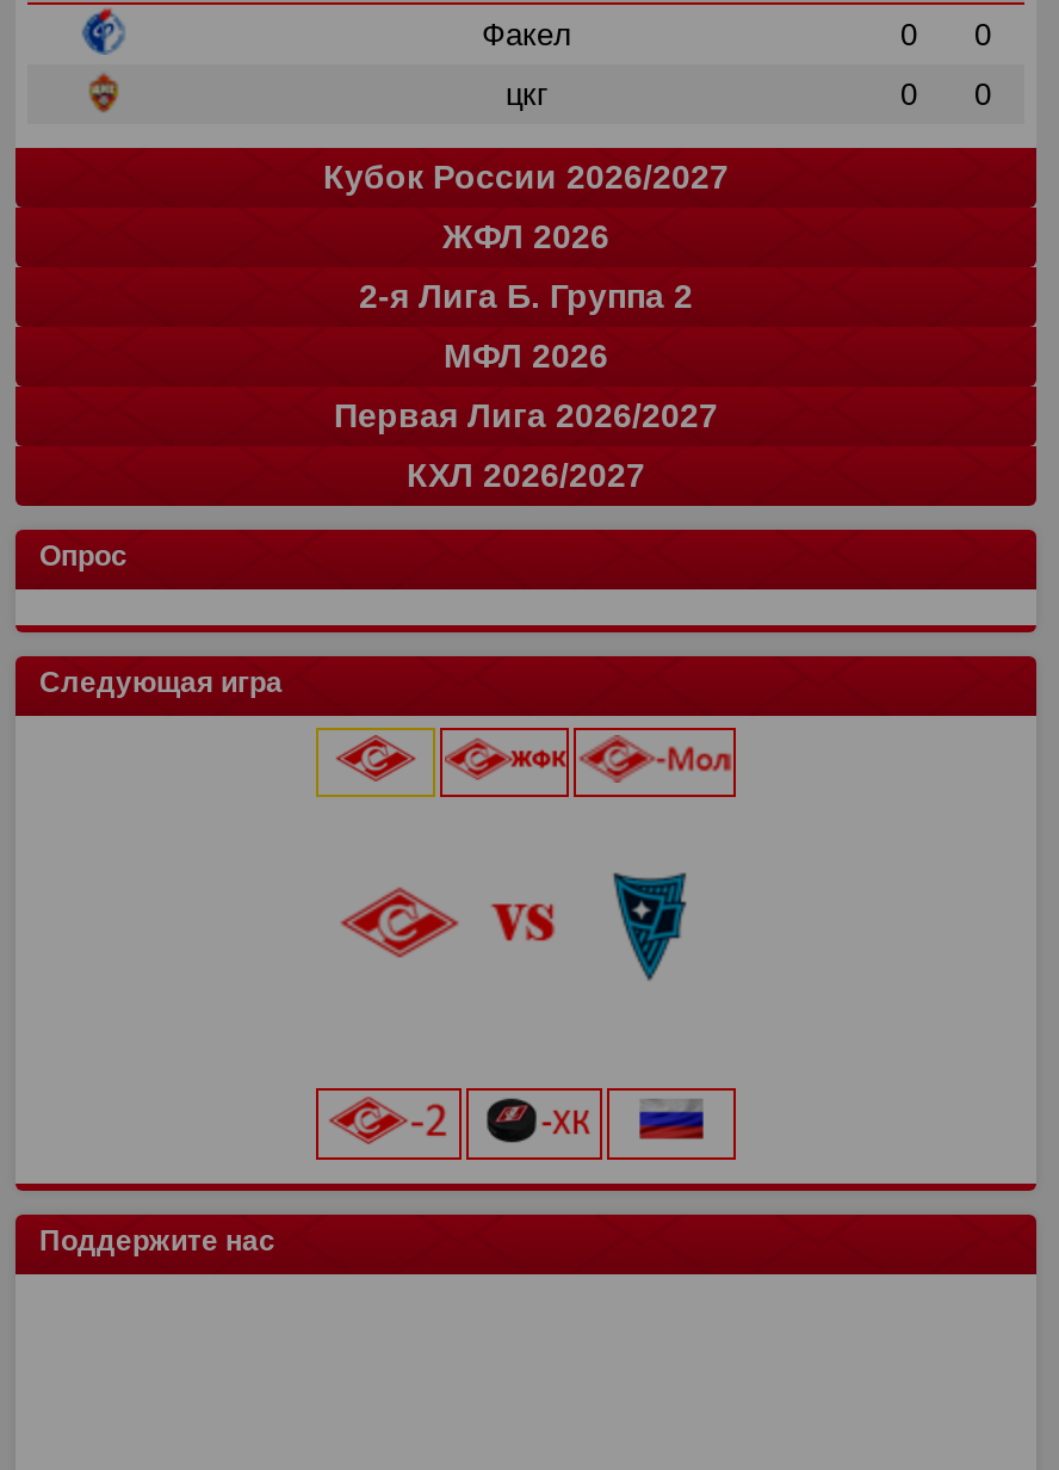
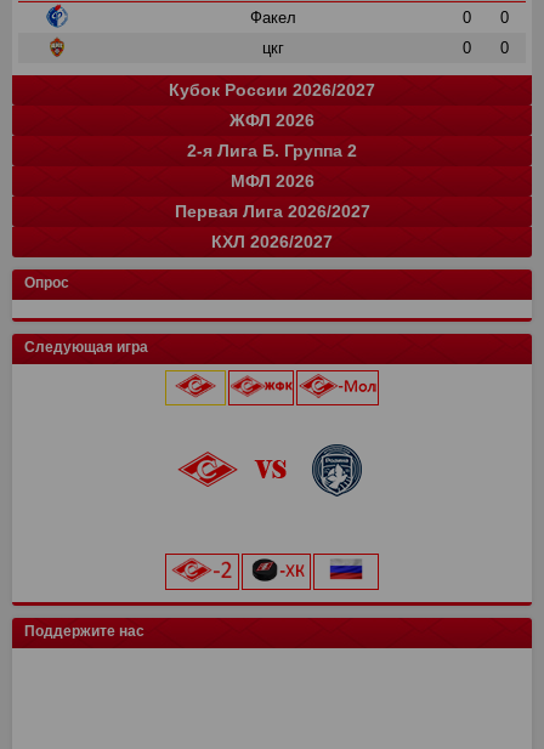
- [image]
+ [image]
